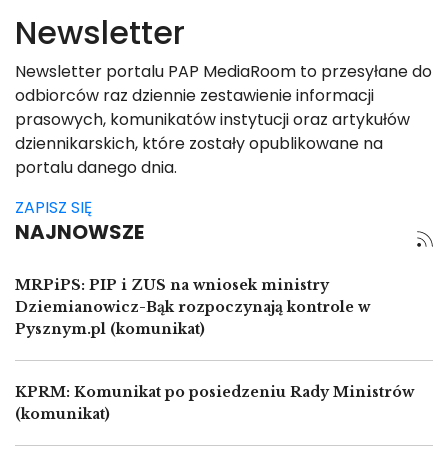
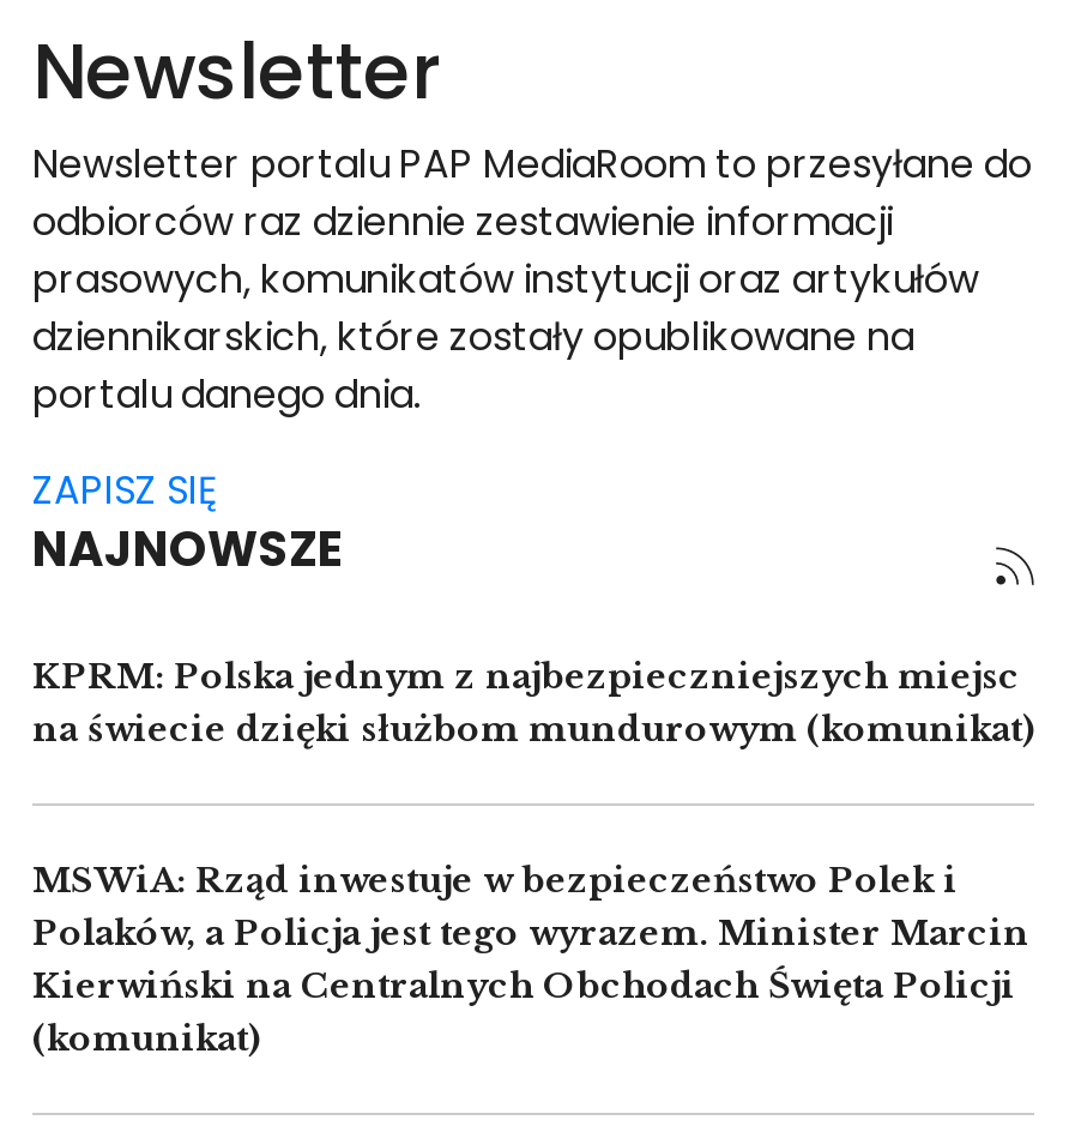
- MRPiPS: PIP i ZUS na wniosek ministry
- Dziemianowicz-Bąk rozpoczynają kontrole w
- Pysznym.pl (komunikat)
+ KPRM: Polska jednym z najbezpieczniejszych miejsc
+ na świecie dzięki służbom mundurowym (komunikat)

- KPRM: Komunikat po posiedzeniu Rady Ministrów
+ MSWiA: Rząd inwestuje w bezpieczeństwo Polek i
+ Polaków, a Policja jest tego wyrazem. Minister Marcin
+ Kierwiński na Centralnych Obchodach Święta Policji
